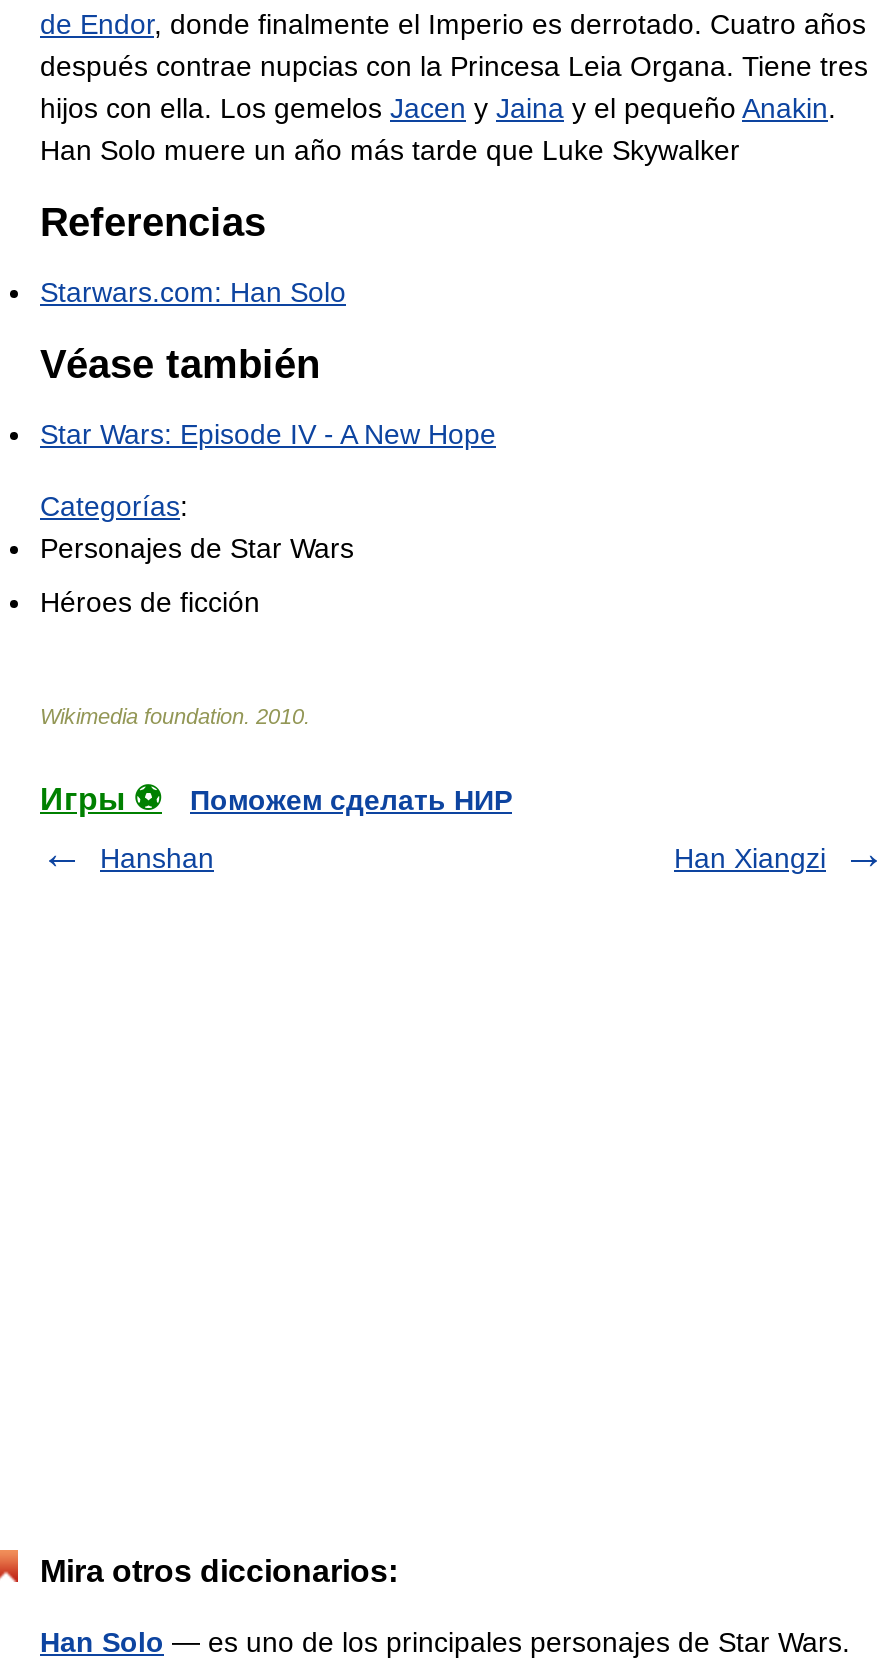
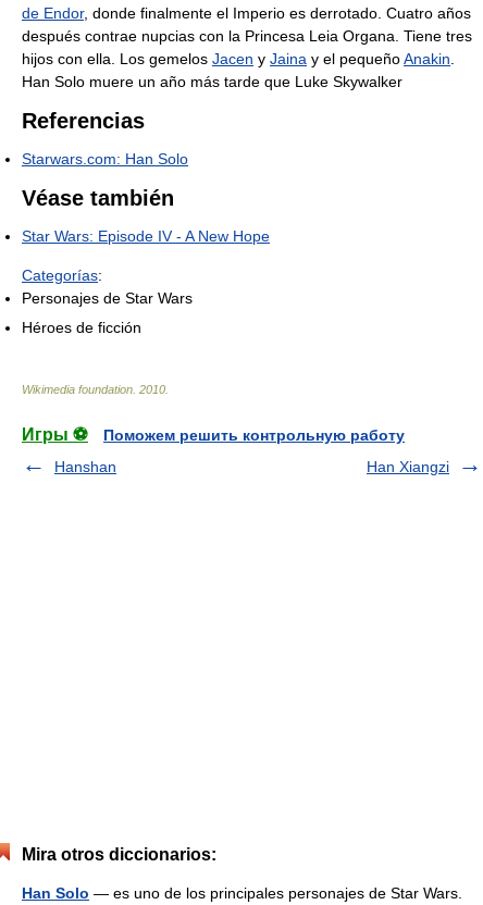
- Поможем сделать НИР
+ Поможем решить контрольную работу
